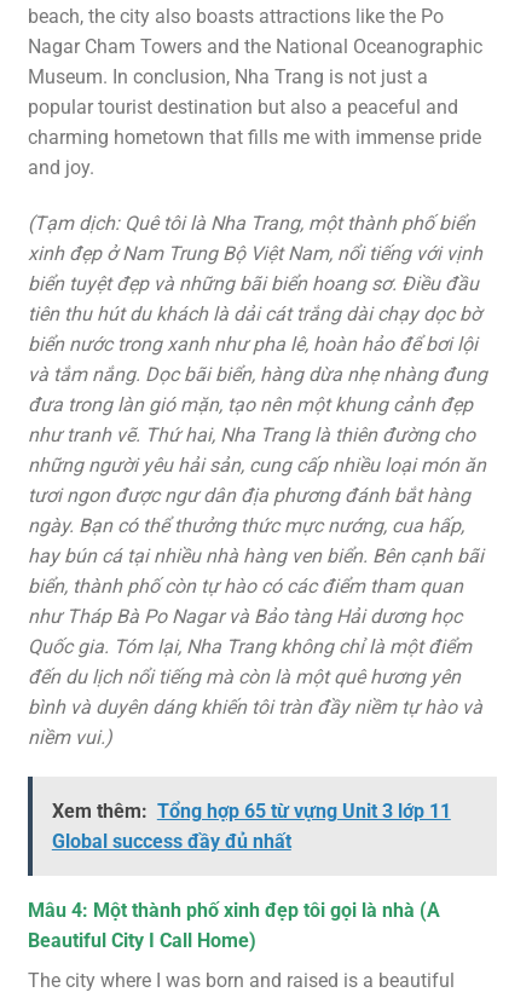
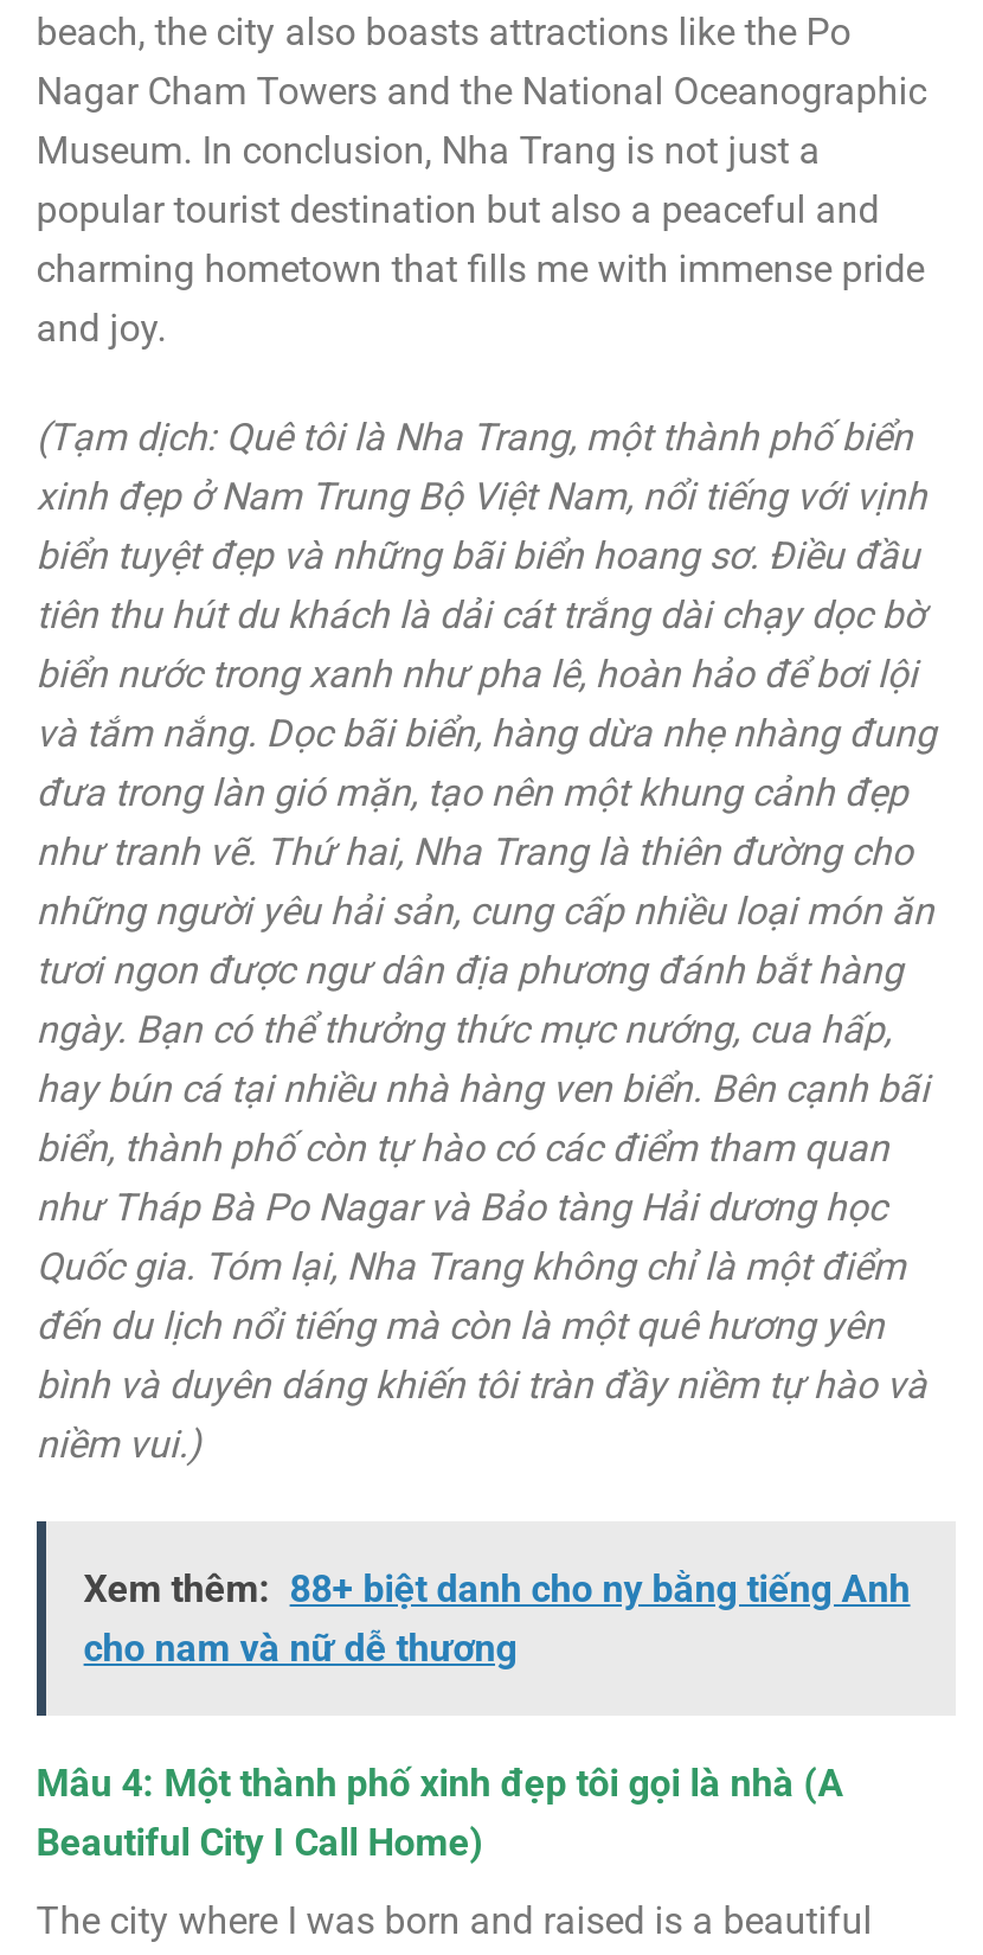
- Xem thêm: Tổng hợp 65 từ vựng Unit 3 lớp 11
- Global success đầy đủ nhất
+ Xem thêm: 88+ biệt danh cho ny bằng tiếng Anh
+ cho nam và nữ dễ thương
